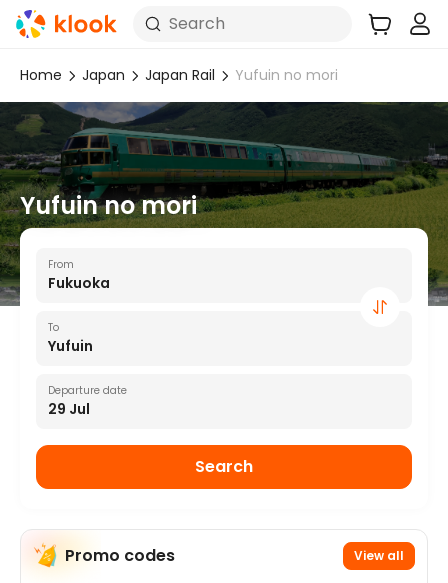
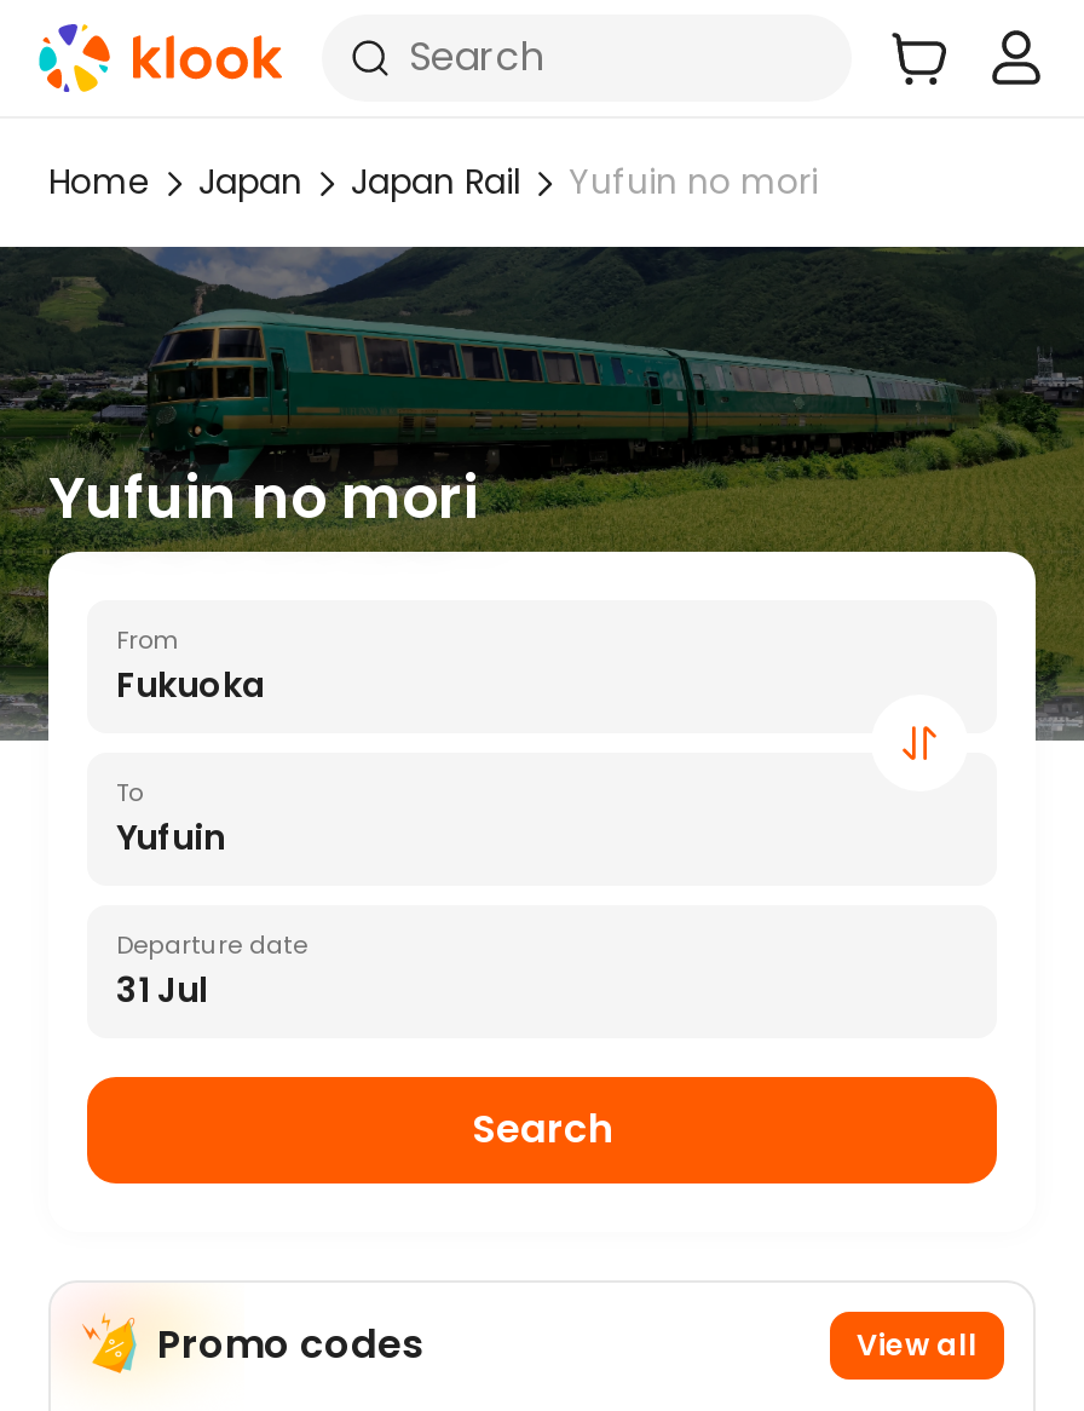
- 29 Jul
+ 31 Jul
